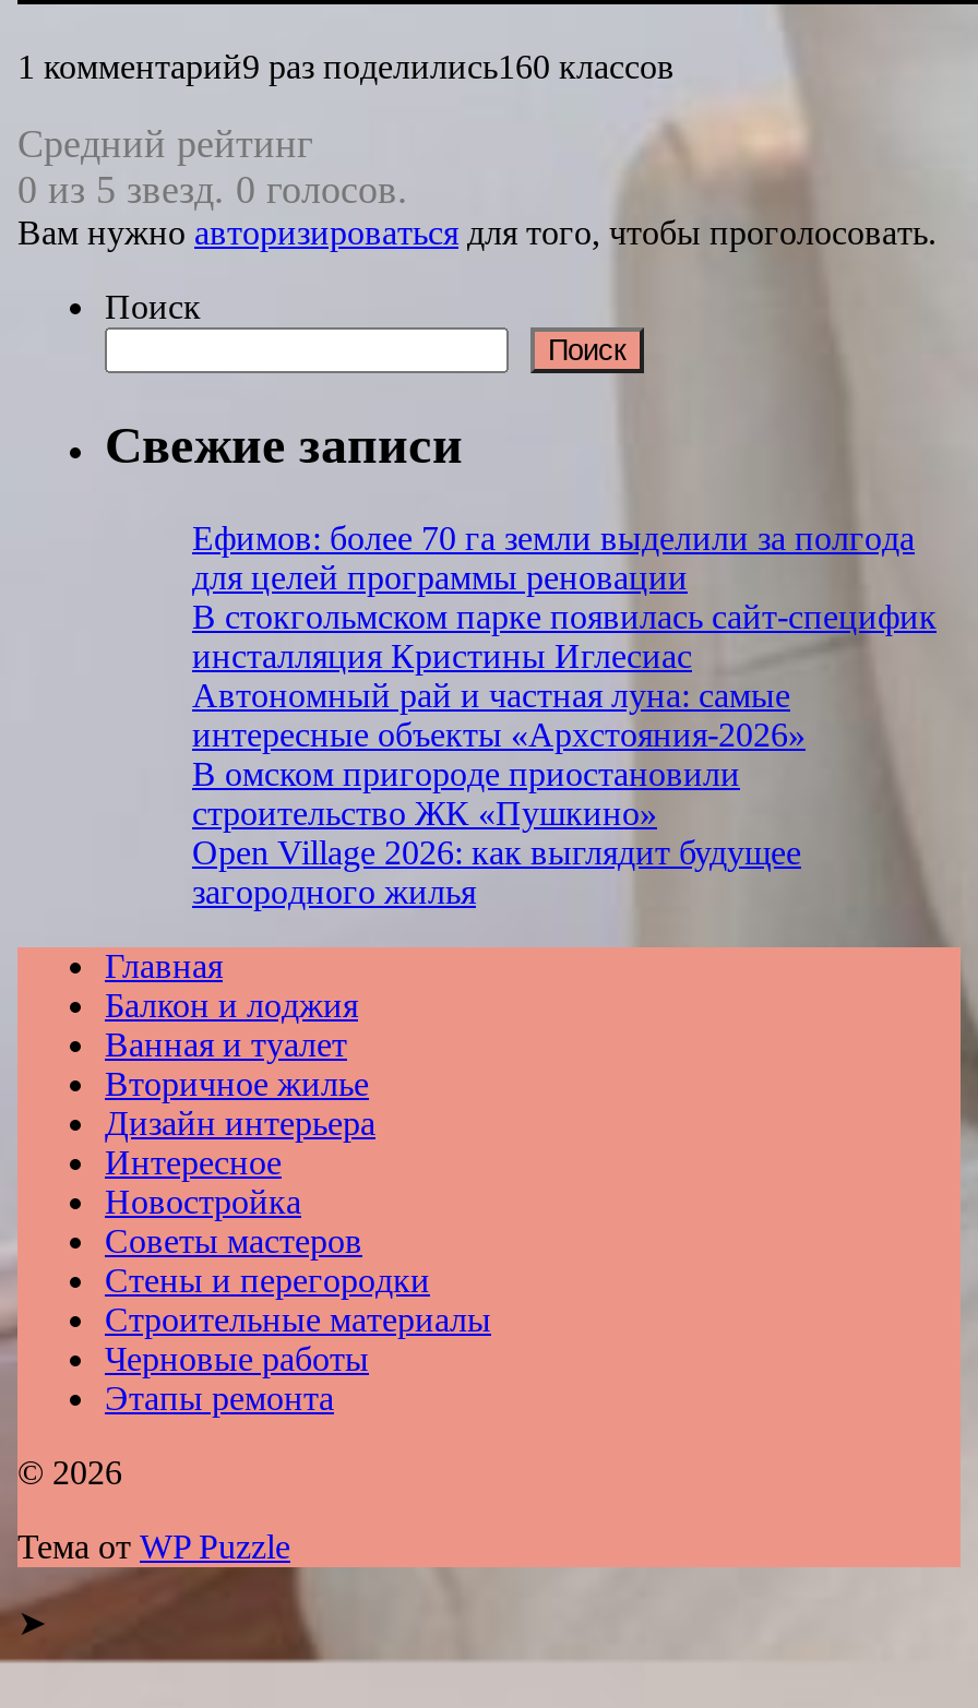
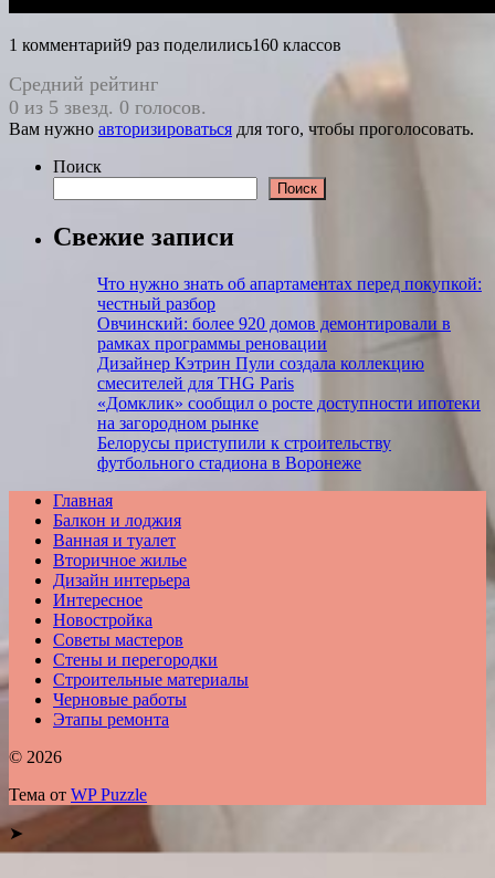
- Ефимов: более 70 га земли выделили за полгода
- для целей программы реновации
- В стокгольмском парке появилась сайт-специфик
- инсталляция Кристины Иглесиас
- Автономный рай и частная луна: самые
- интересные объекты «Архстояния-2026»
- В омском пригороде приостановили
- строительство ЖК «Пушкино»
- Open Village 2026: как выглядит будущее
- загородного жилья
+ Что нужно знать об апартаментах перед покупкой:
+ честный разбор
+ Овчинский: более 920 домов демонтировали в
+ рамках программы реновации
+ Дизайнер Кэтрин Пули создала коллекцию
+ смесителей для THG Paris
+ «Домклик» сообщил о росте доступности ипотеки
+ на загородном рынке
+ Белорусы приступили к строительству
+ футбольного стадиона в Воронеже
